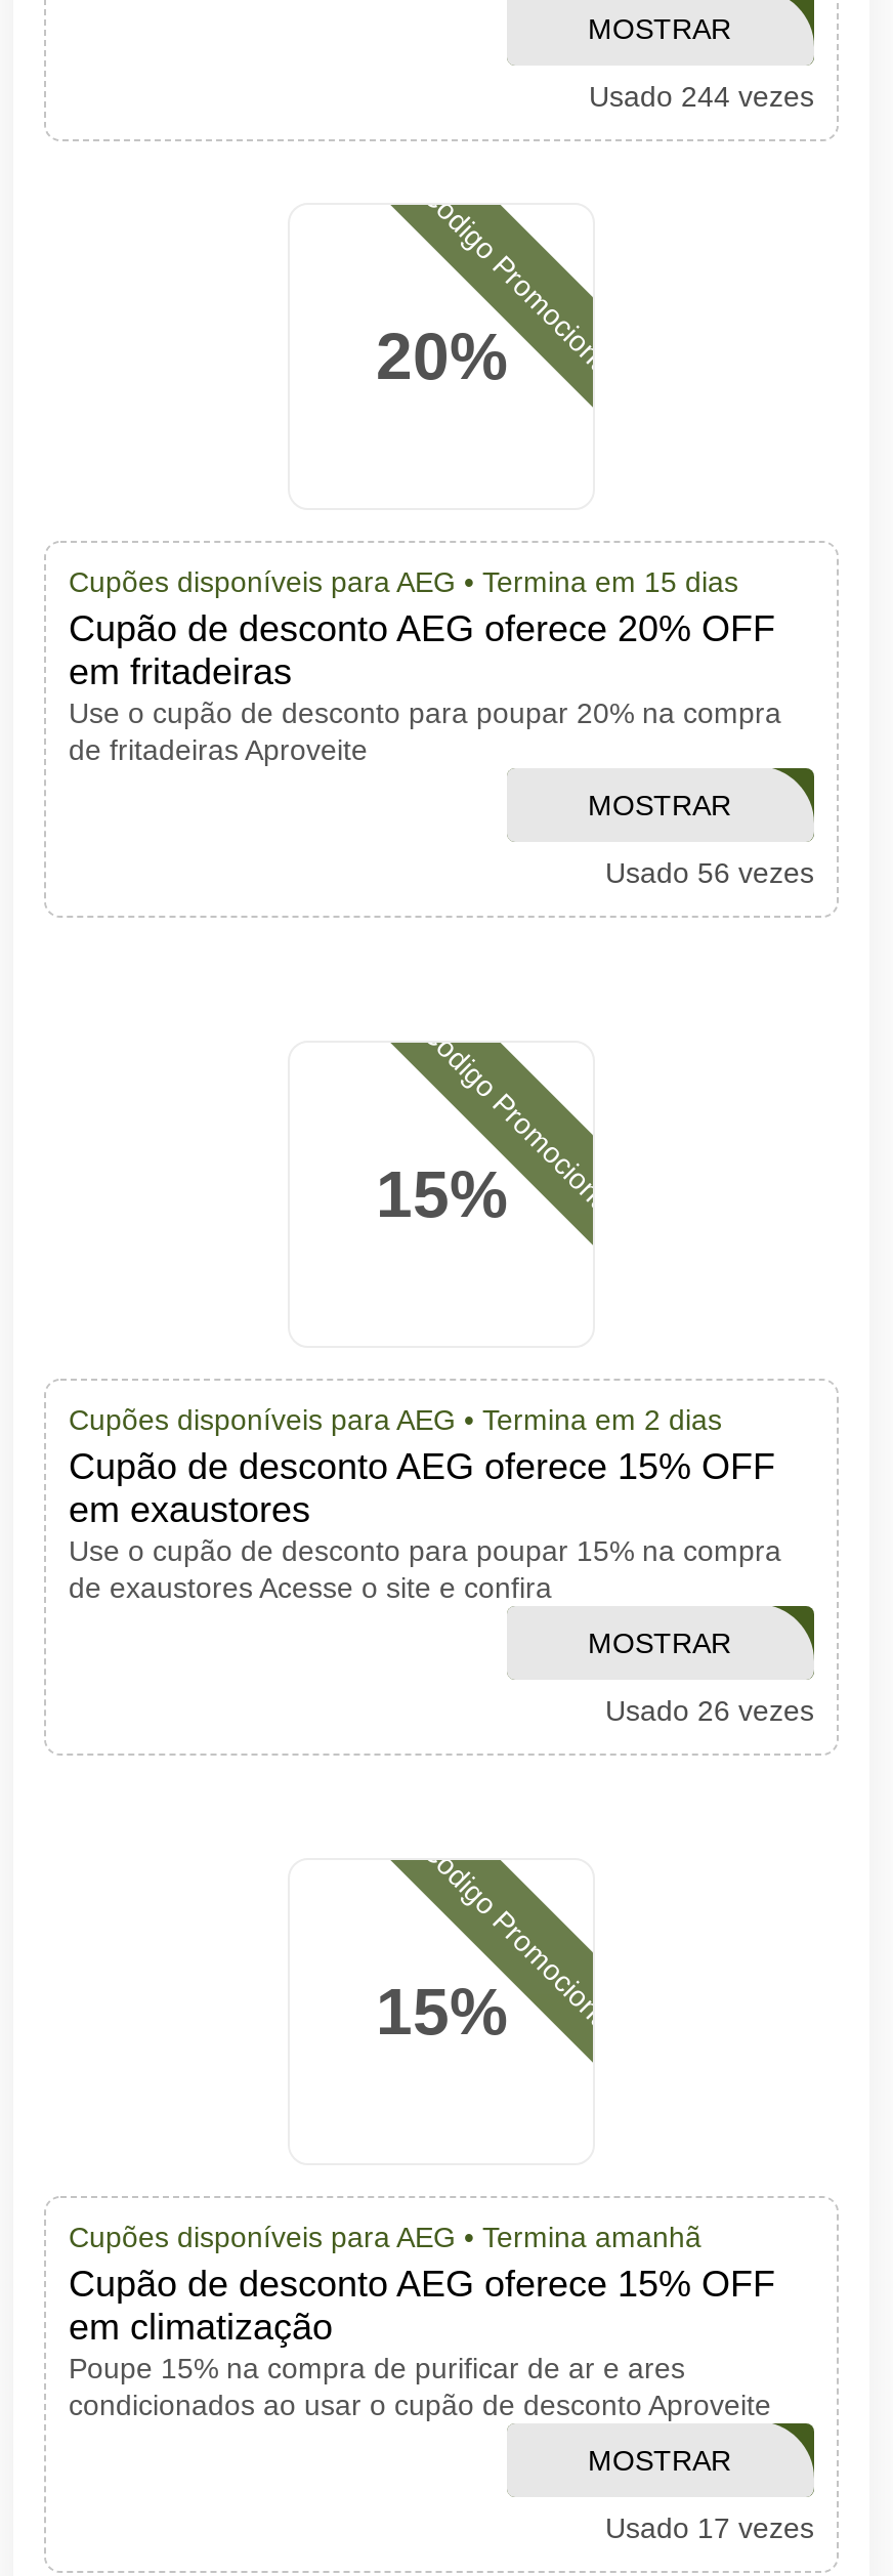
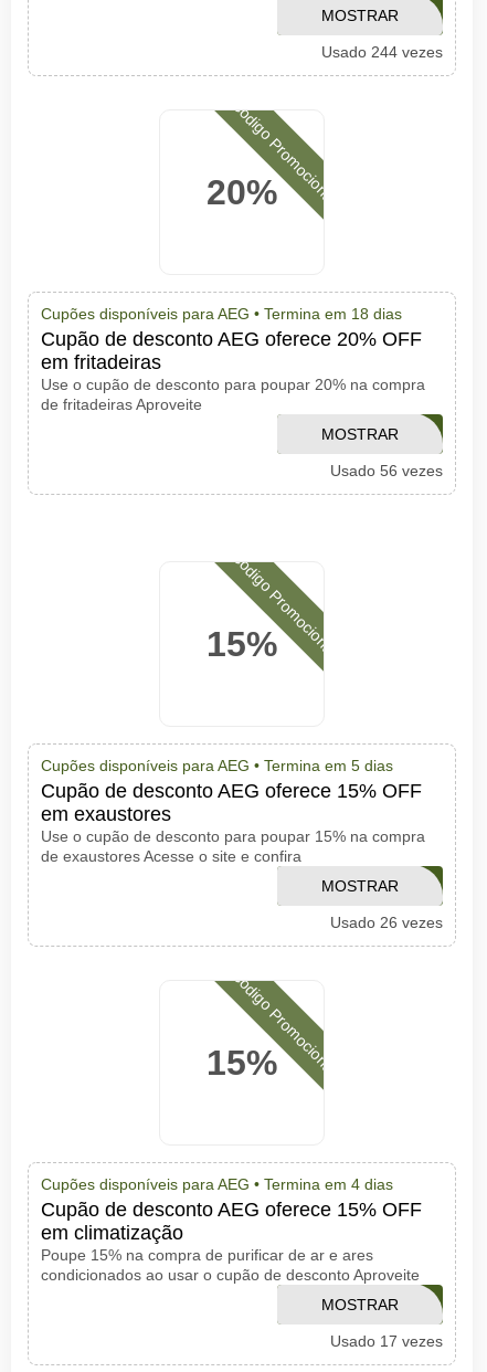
- Cupões disponíveis para AEG • Termina em 15 dias
+ Cupões disponíveis para AEG • Termina em 18 dias

- Cupões disponíveis para AEG • Termina em 2 dias
+ Cupões disponíveis para AEG • Termina em 5 dias

- Cupões disponíveis para AEG • Termina amanhã
+ Cupões disponíveis para AEG • Termina em 4 dias
